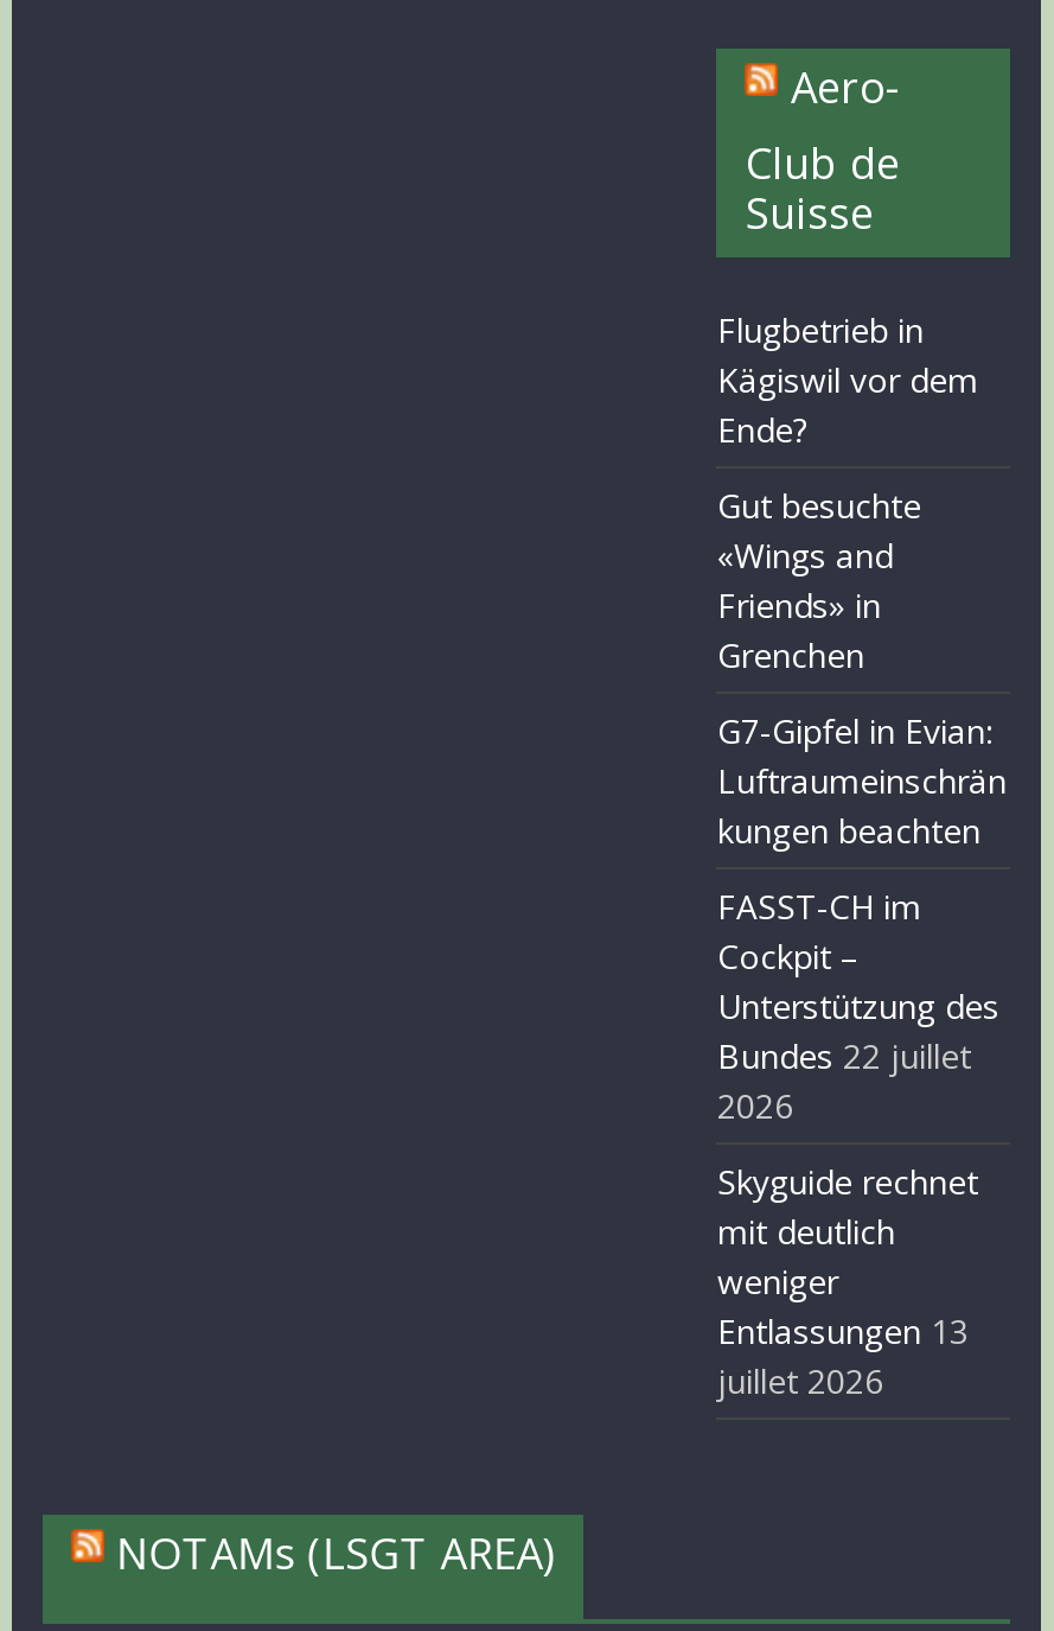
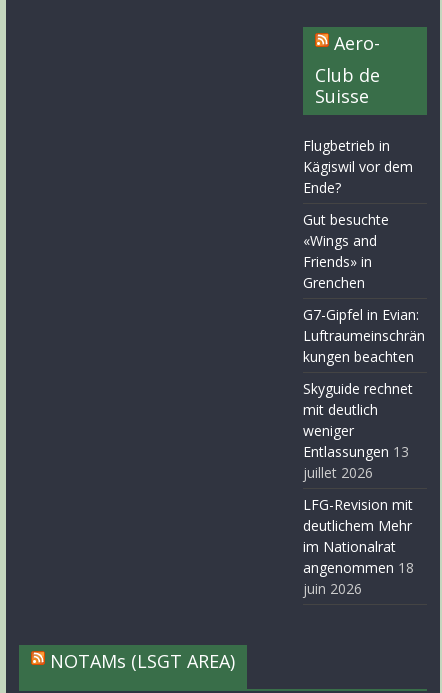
- FASST-CH im
- Cockpit –
- Unterstützung des
- Bundes 22 juillet
- 2026

moved up: Skyguide rechnet | mit deutlich | weniger | Entlassungen 13 | juillet 2026

+ LFG-Revision mit
+ deutlichem Mehr
+ im Nationalrat
+ angenommen 18
+ juin 2026
